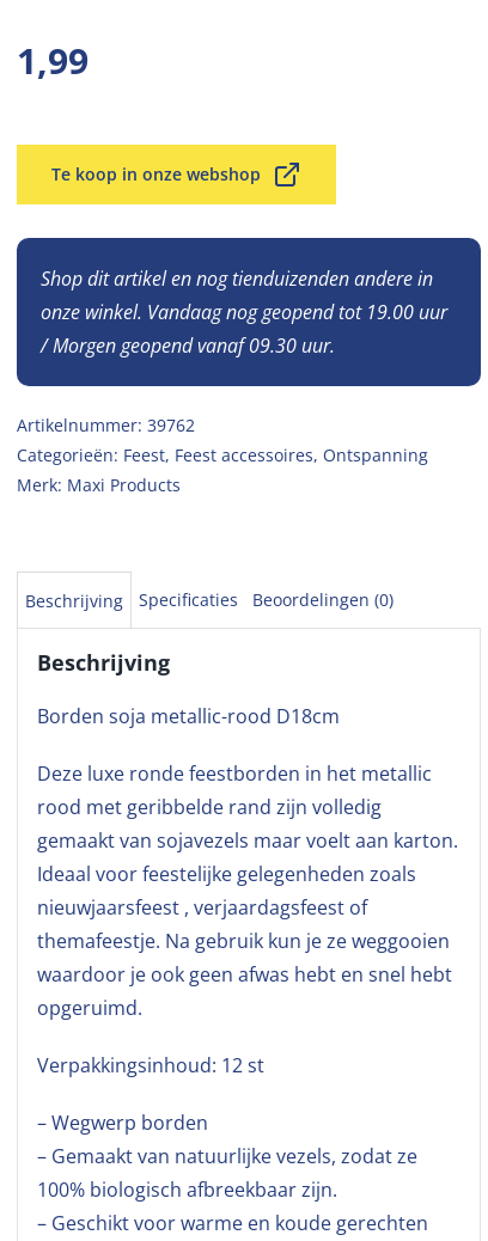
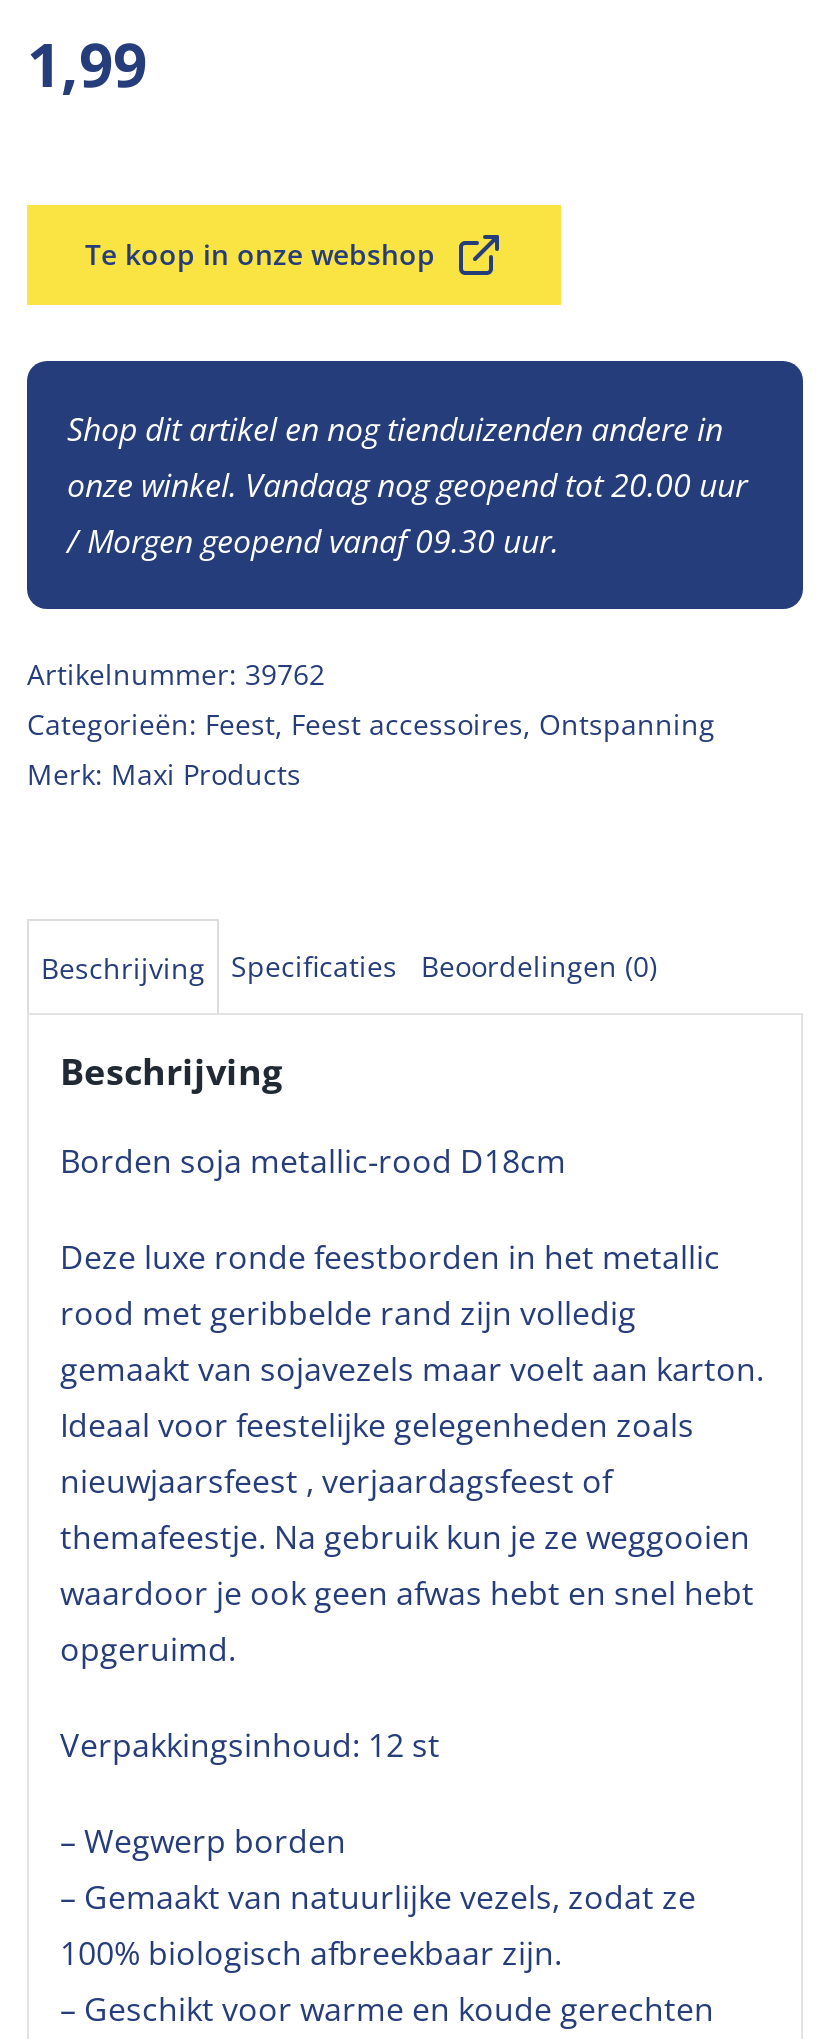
- onze winkel. Vandaag nog geopend tot 19.00 uur
+ onze winkel. Vandaag nog geopend tot 20.00 uur
